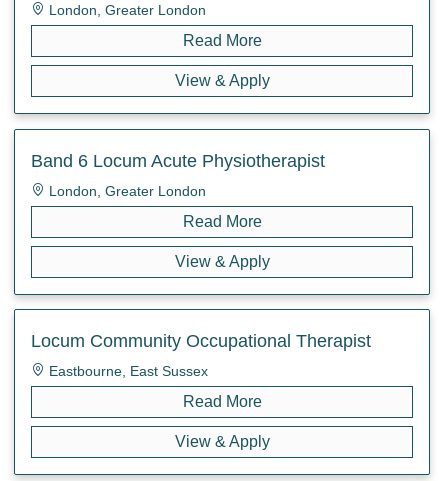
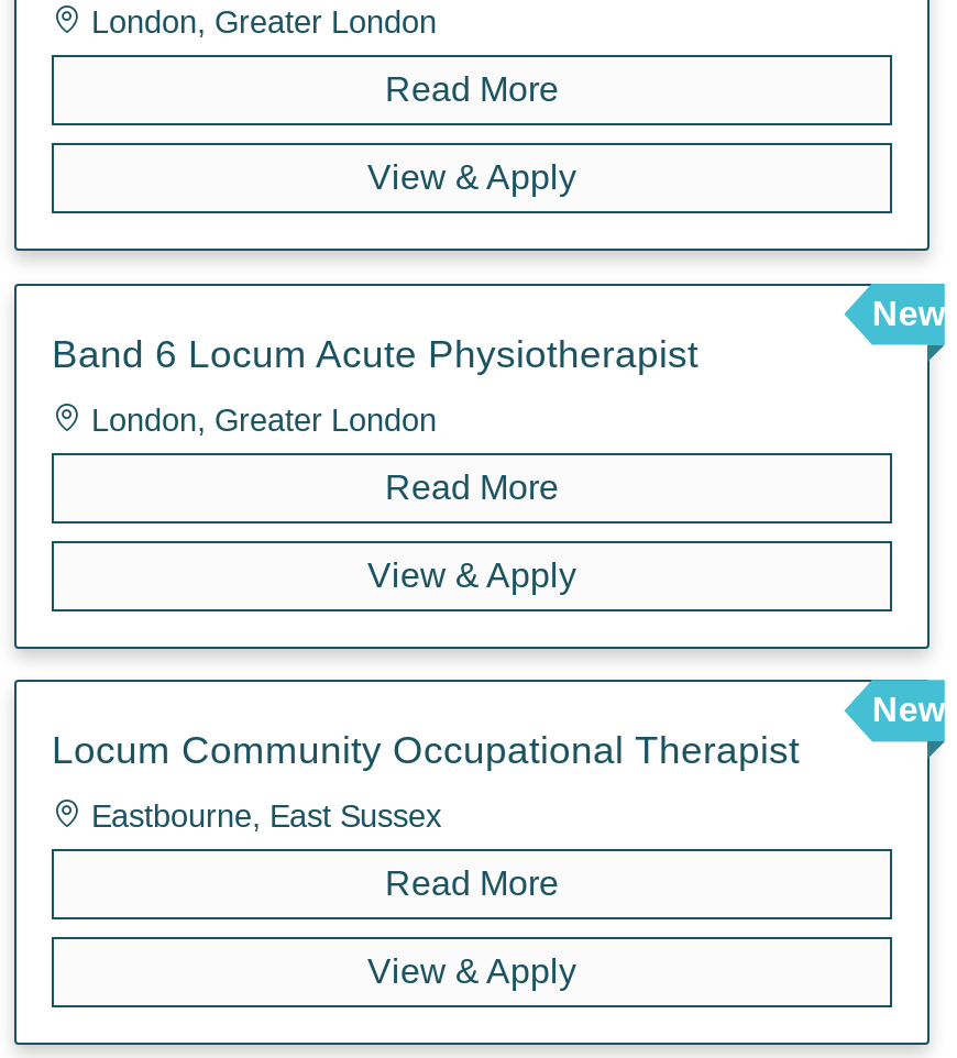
+ New

+ New
